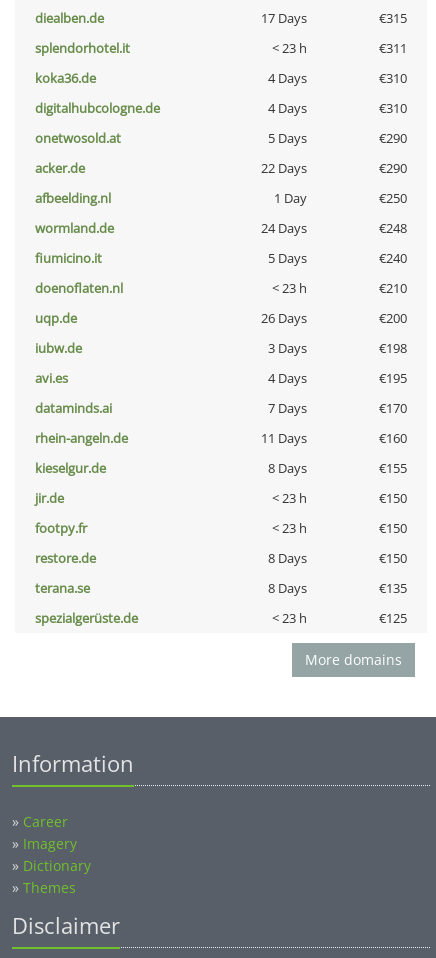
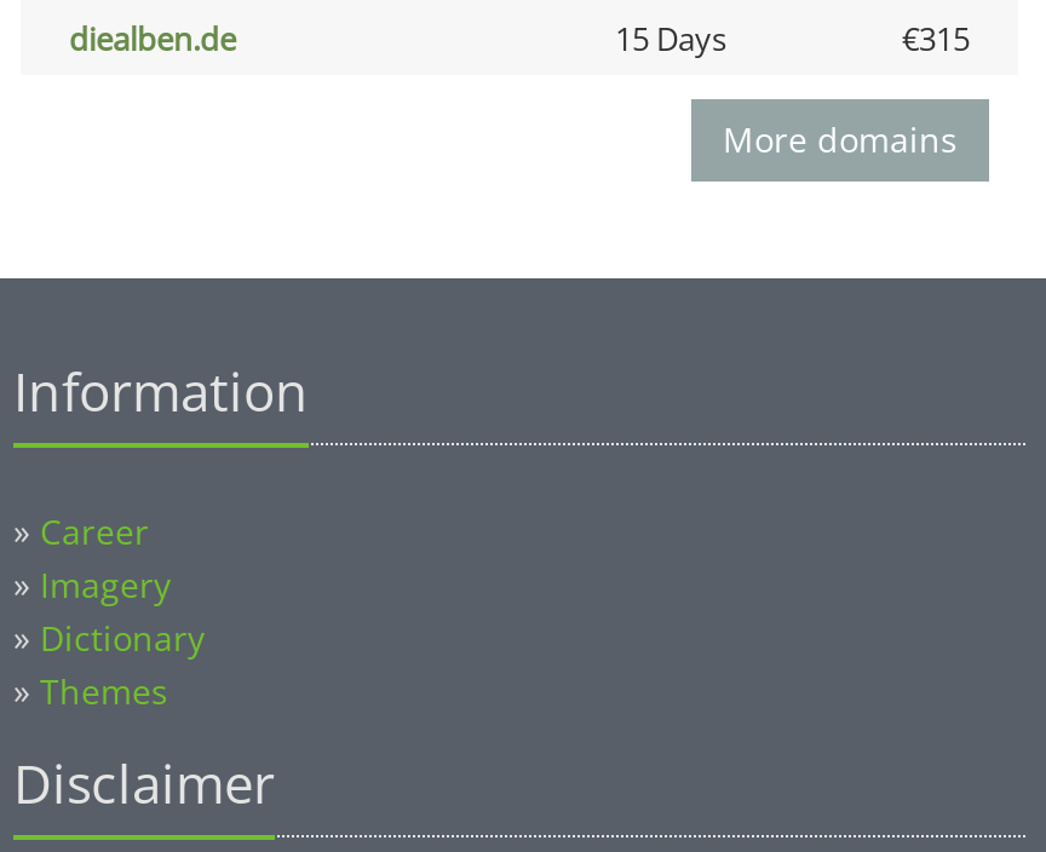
- 17 Days
+ 15 Days

- splendorhotel.it
- < 23 h
- €311
- koka36.de
- 4 Days
- €310
- digitalhubcologne.de
- 4 Days
- €310
- onetwosold.at
- 5 Days
- €290
- acker.de
- 22 Days
- €290
- afbeelding.nl
- 1 Day
- €250
- wormland.de
- 24 Days
- €248
- fiumicino.it
- 5 Days
- €240
- doenoflaten.nl
- < 23 h
- €210
- uqp.de
- 26 Days
- €200
- iubw.de
- 3 Days
- €198
- avi.es
- 4 Days
- €195
- dataminds.ai
- 7 Days
- €170
- rhein-angeln.de
- 11 Days
- €160
- kieselgur.de
- 8 Days
- €155
- jir.de
- < 23 h
- €150
- footpy.fr
- < 23 h
- €150
- restore.de
- 8 Days
- €150
- terana.se
- 8 Days
- €135
- spezialgerüste.de
- < 23 h
- €125
